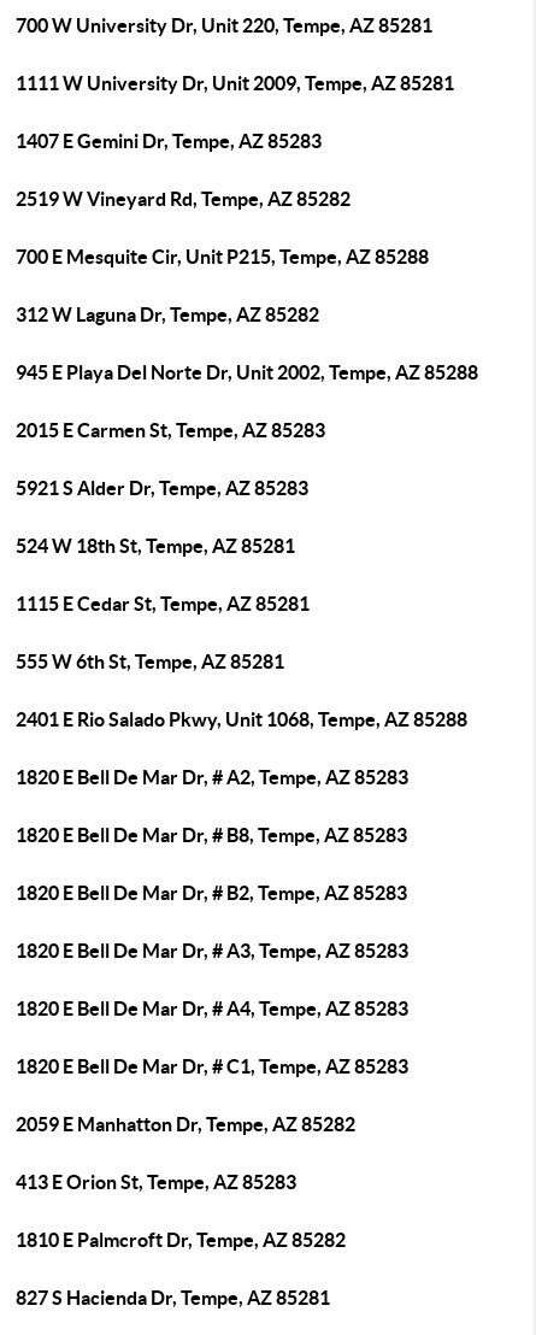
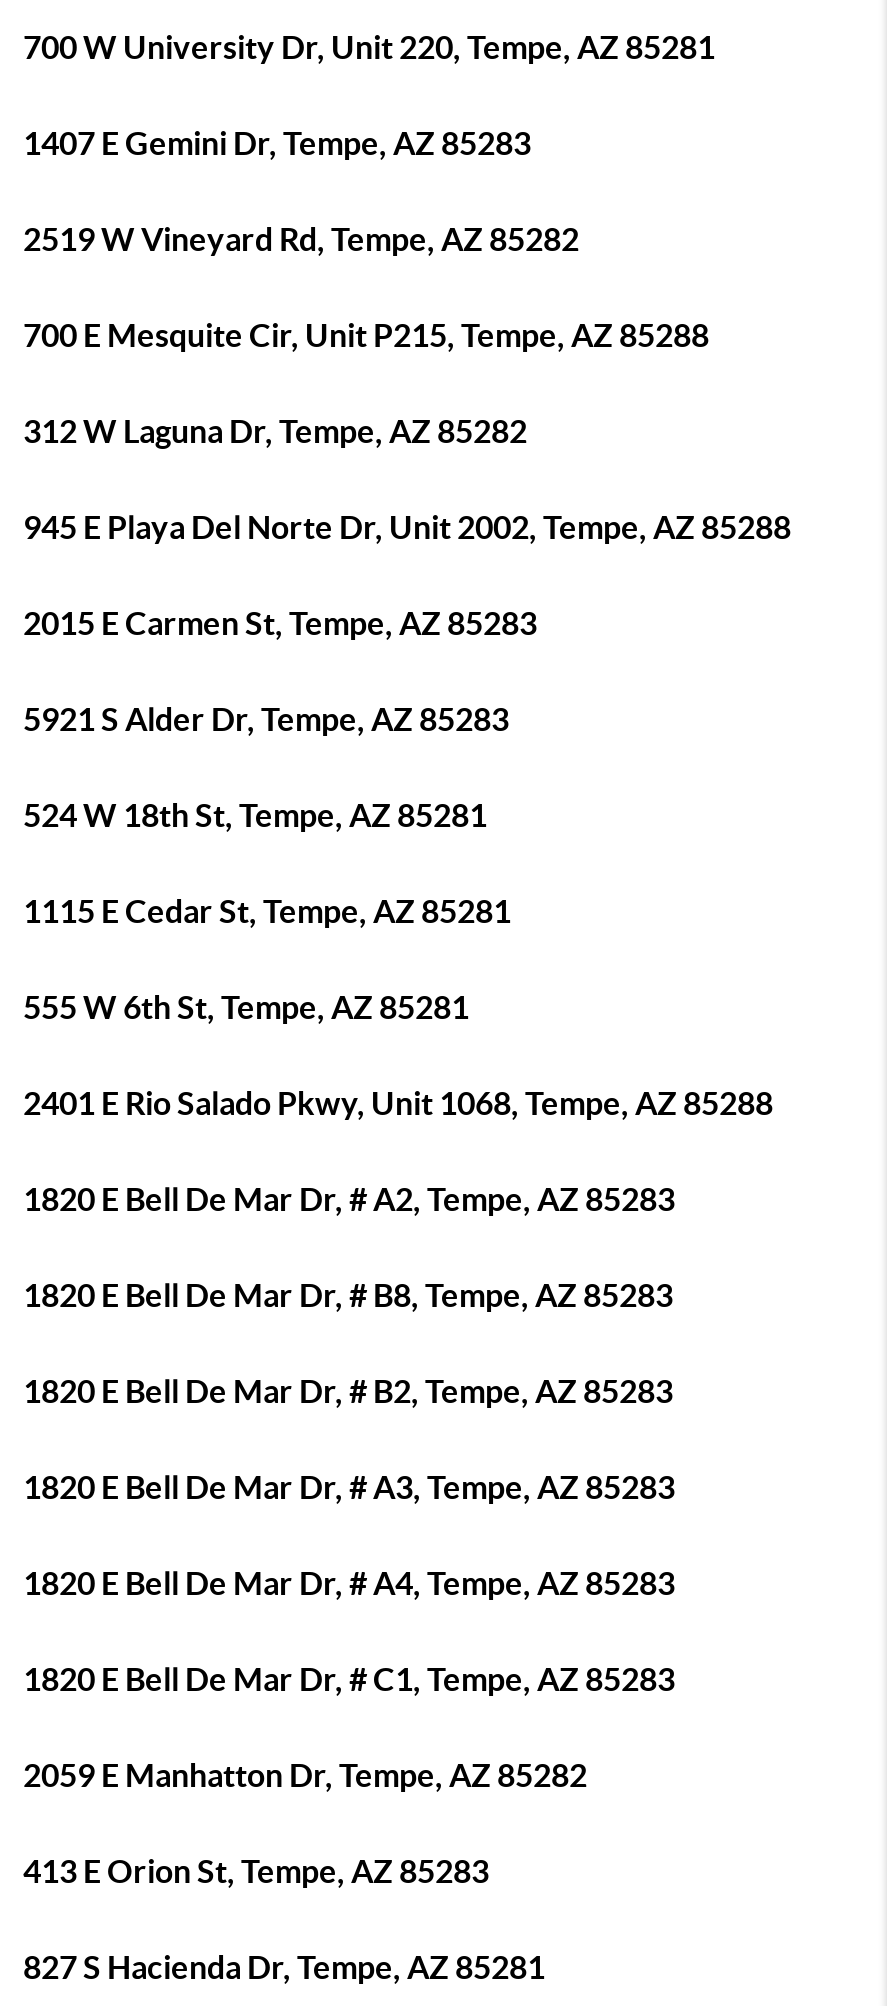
- 1111 W University Dr, Unit 2009, Tempe, AZ 85281

- 1810 E Palmcroft Dr, Tempe, AZ 85282
